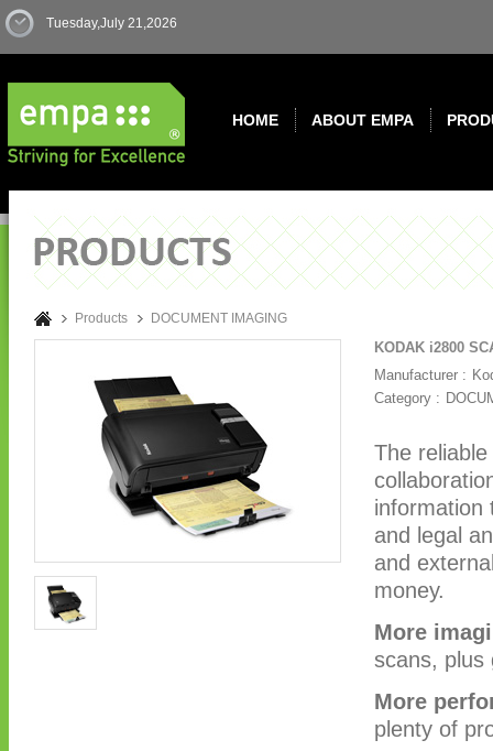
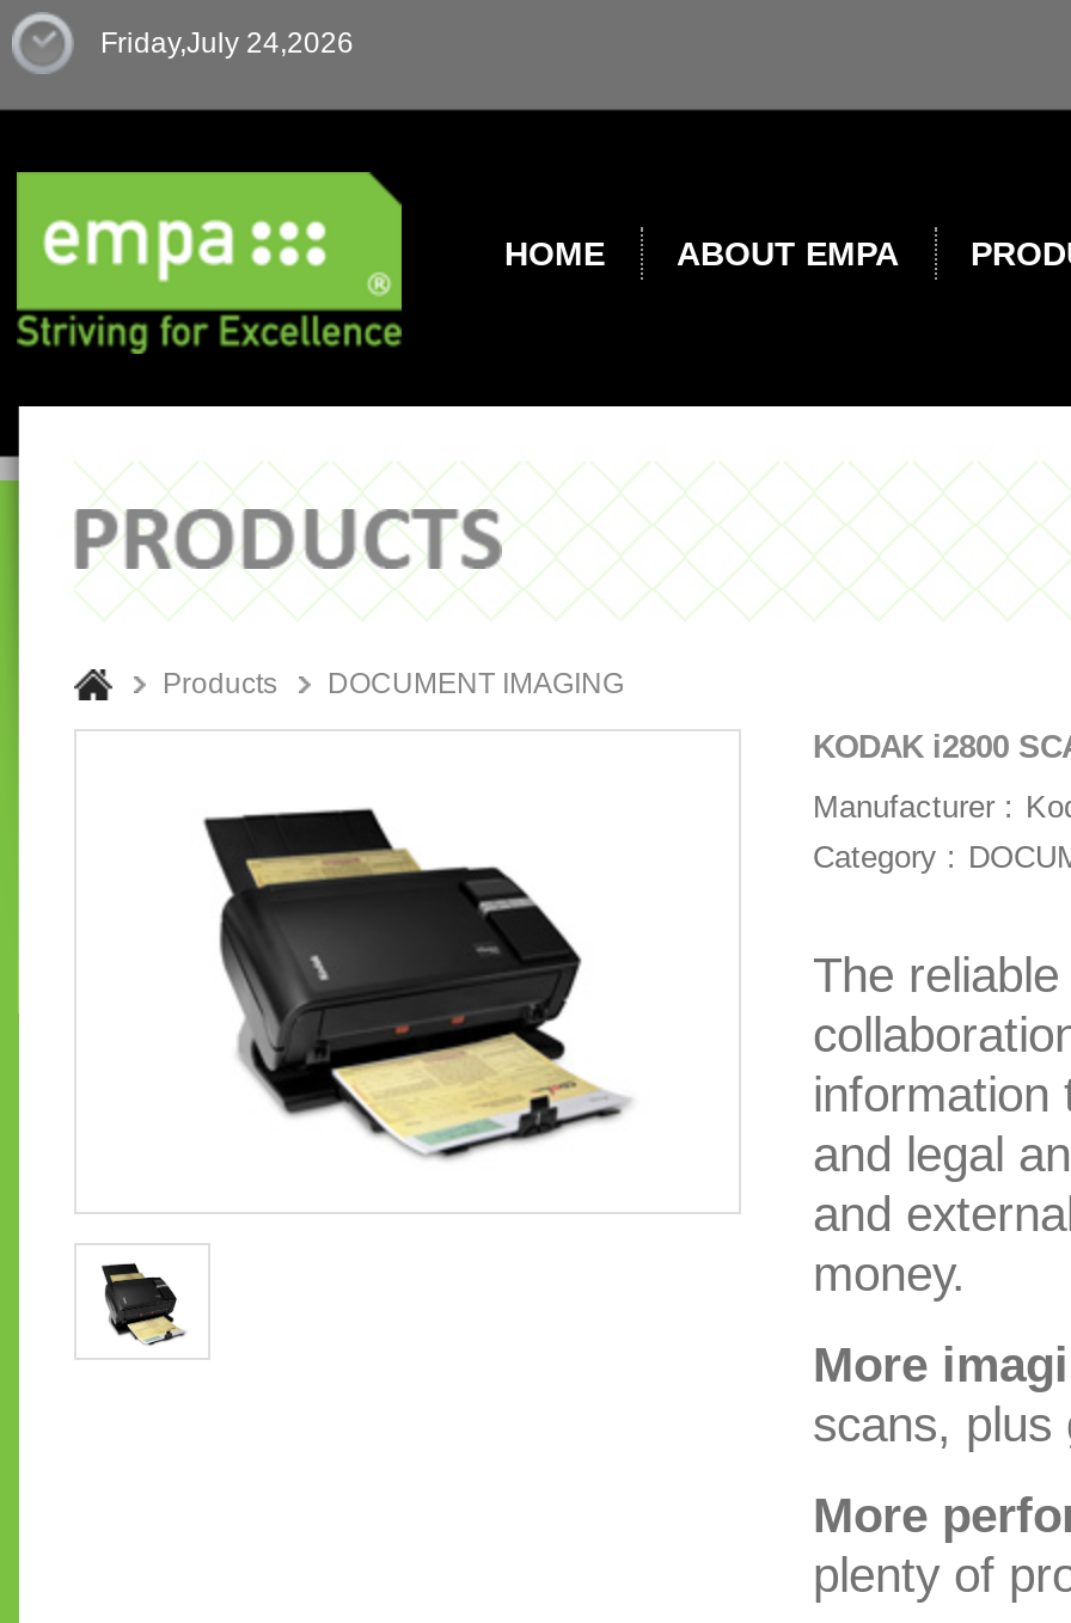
- Tuesday,July 21,2026
+ Friday,July 24,2026
